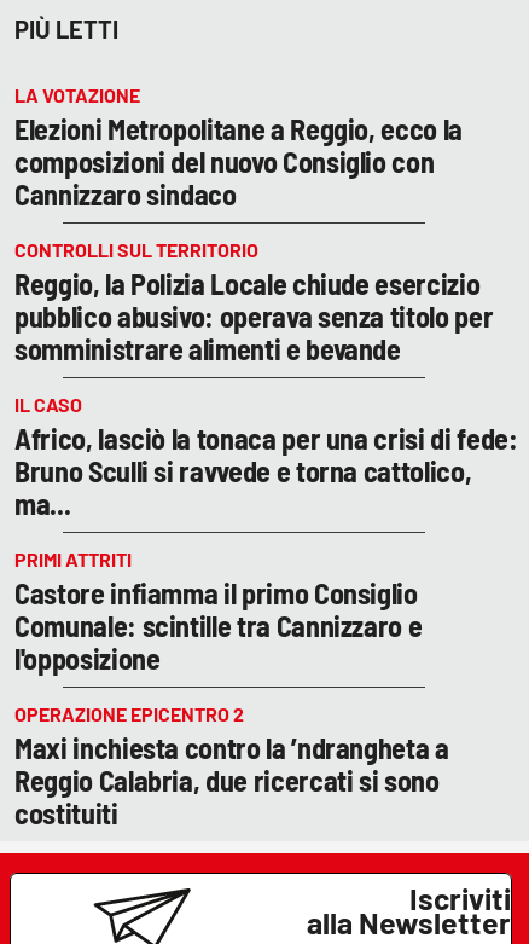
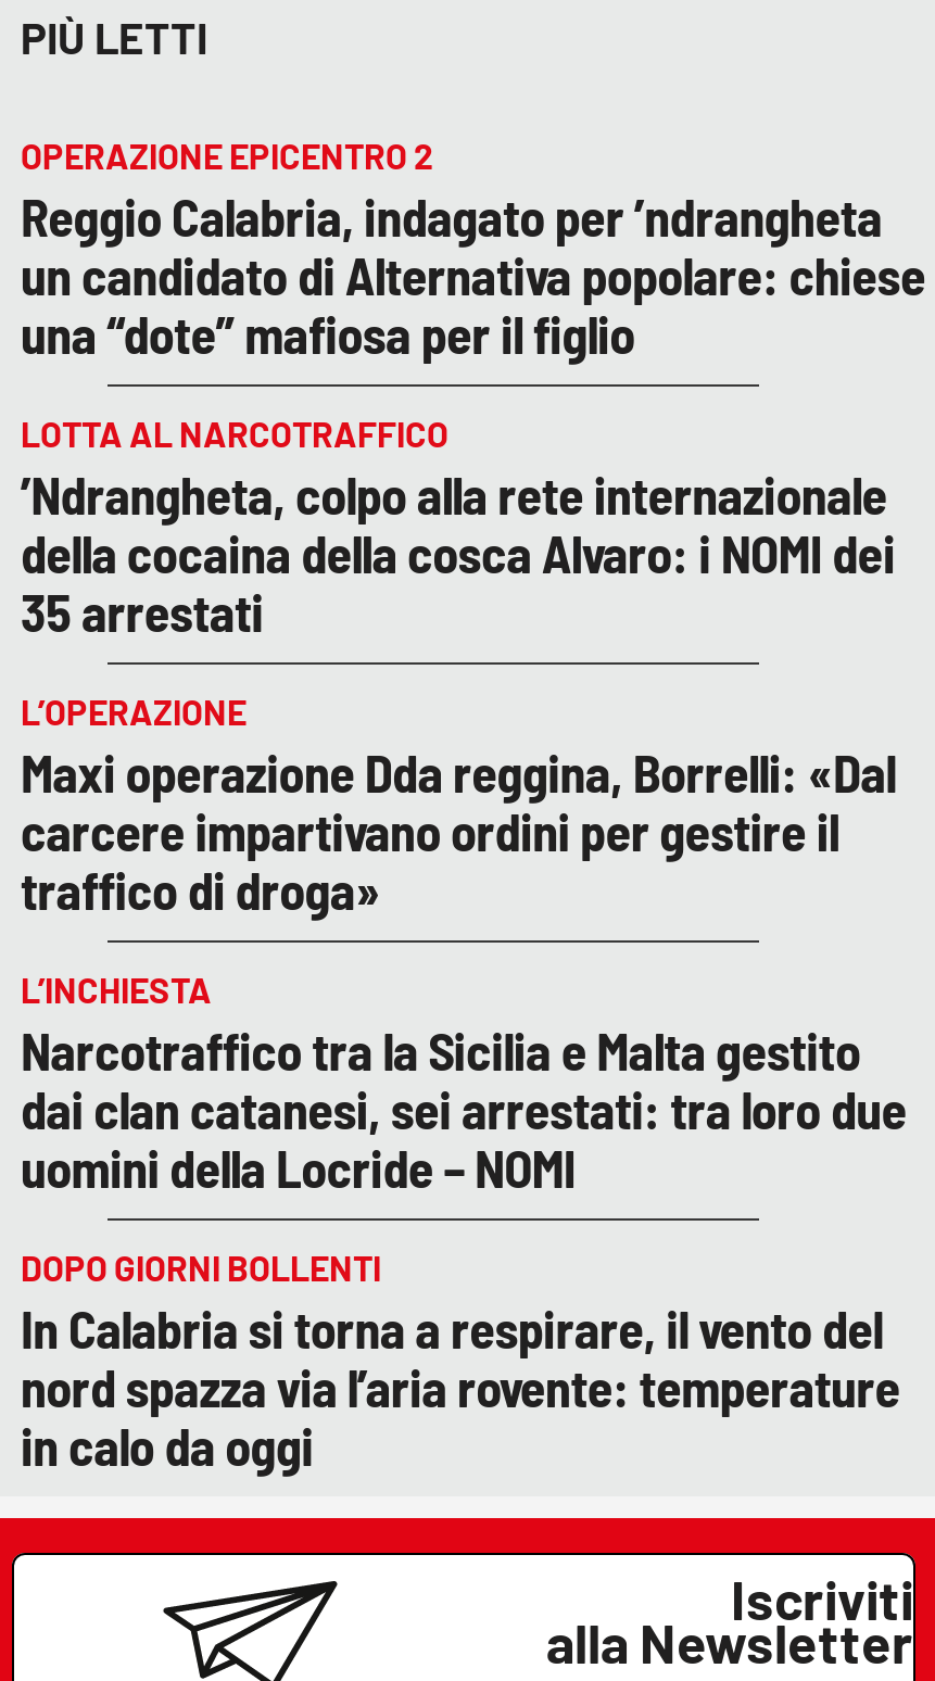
- LA VOTAZIONE
- Elezioni Metropolitane a Reggio, ecco la
- composizioni del nuovo Consiglio con
- Cannizzaro sindaco
- CONTROLLI SUL TERRITORIO
- Reggio, la Polizia Locale chiude esercizio
- pubblico abusivo: operava senza titolo per
- somministrare alimenti e bevande
- IL CASO
- Africo, lasciò la tonaca per una crisi di fede:
- Bruno Sculli si ravvede e torna cattolico,
- ma...
- PRIMI ATTRITI
- Castore infiamma il primo Consiglio
- Comunale: scintille tra Cannizzaro e
- l'opposizione

moved up: OPERAZIONE EPICENTRO 2

- Maxi inchiesta contro la ’ndrangheta a
- Reggio Calabria, due ricercati si sono
- costituiti
+ Reggio Calabria, indagato per ’ndrangheta
+ un candidato di Alternativa popolare: chiese
+ una “dote” mafiosa per il figlio
+ LOTTA AL NARCOTRAFFICO
+ ’Ndrangheta, colpo alla rete internazionale
+ della cocaina della cosca Alvaro: i NOMI dei
+ 35 arrestati
+ L’OPERAZIONE
+ Maxi operazione Dda reggina, Borrelli: «Dal
+ carcere impartivano ordini per gestire il
+ traffico di droga»
+ L’INCHIESTA
+ Narcotraffico tra la Sicilia e Malta gestito
+ dai clan catanesi, sei arrestati: tra loro due
+ uomini della Locride – NOMI
+ DOPO GIORNI BOLLENTI
+ In Calabria si torna a respirare, il vento del
+ nord spazza via l’aria rovente: temperature
+ in calo da oggi
